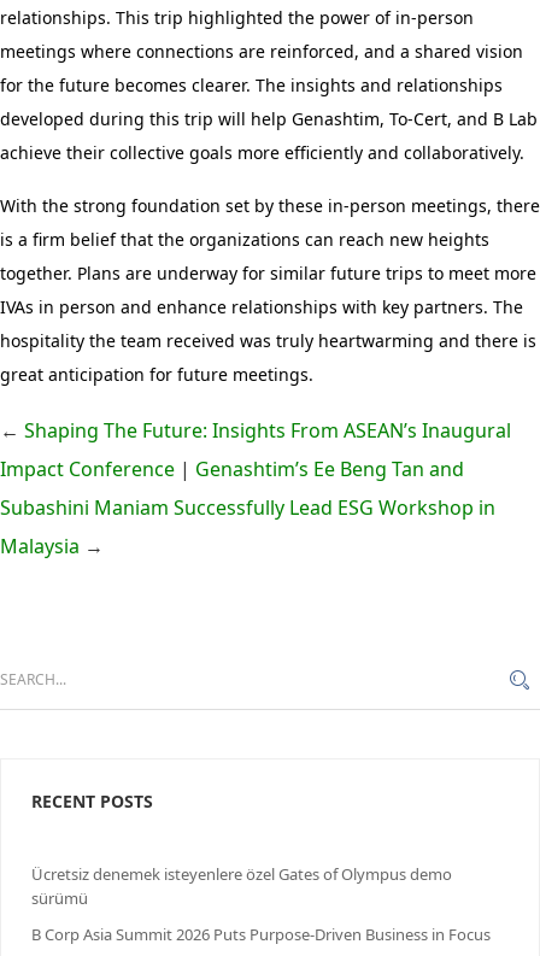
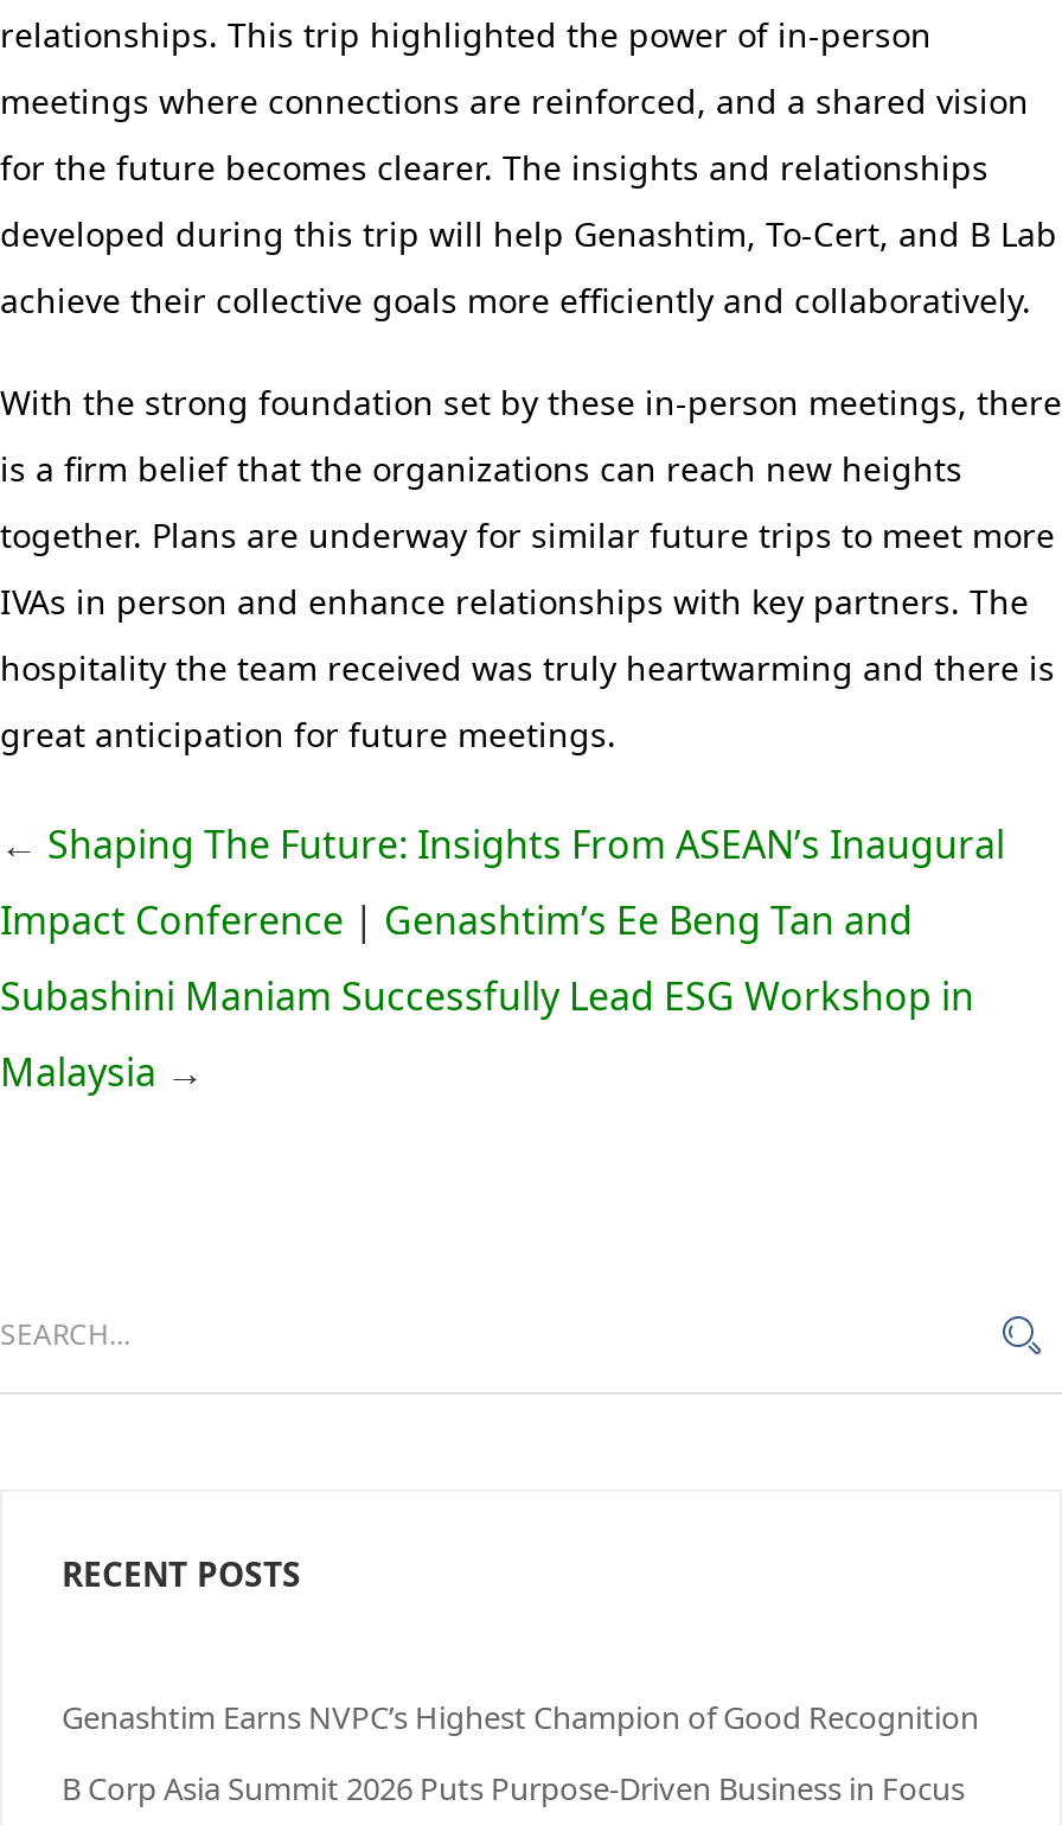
- Ücretsiz denemek isteyenlere özel Gates of Olympus demo
- sürümü
+ Genashtim Earns NVPC’s Highest Champion of Good Recognition
